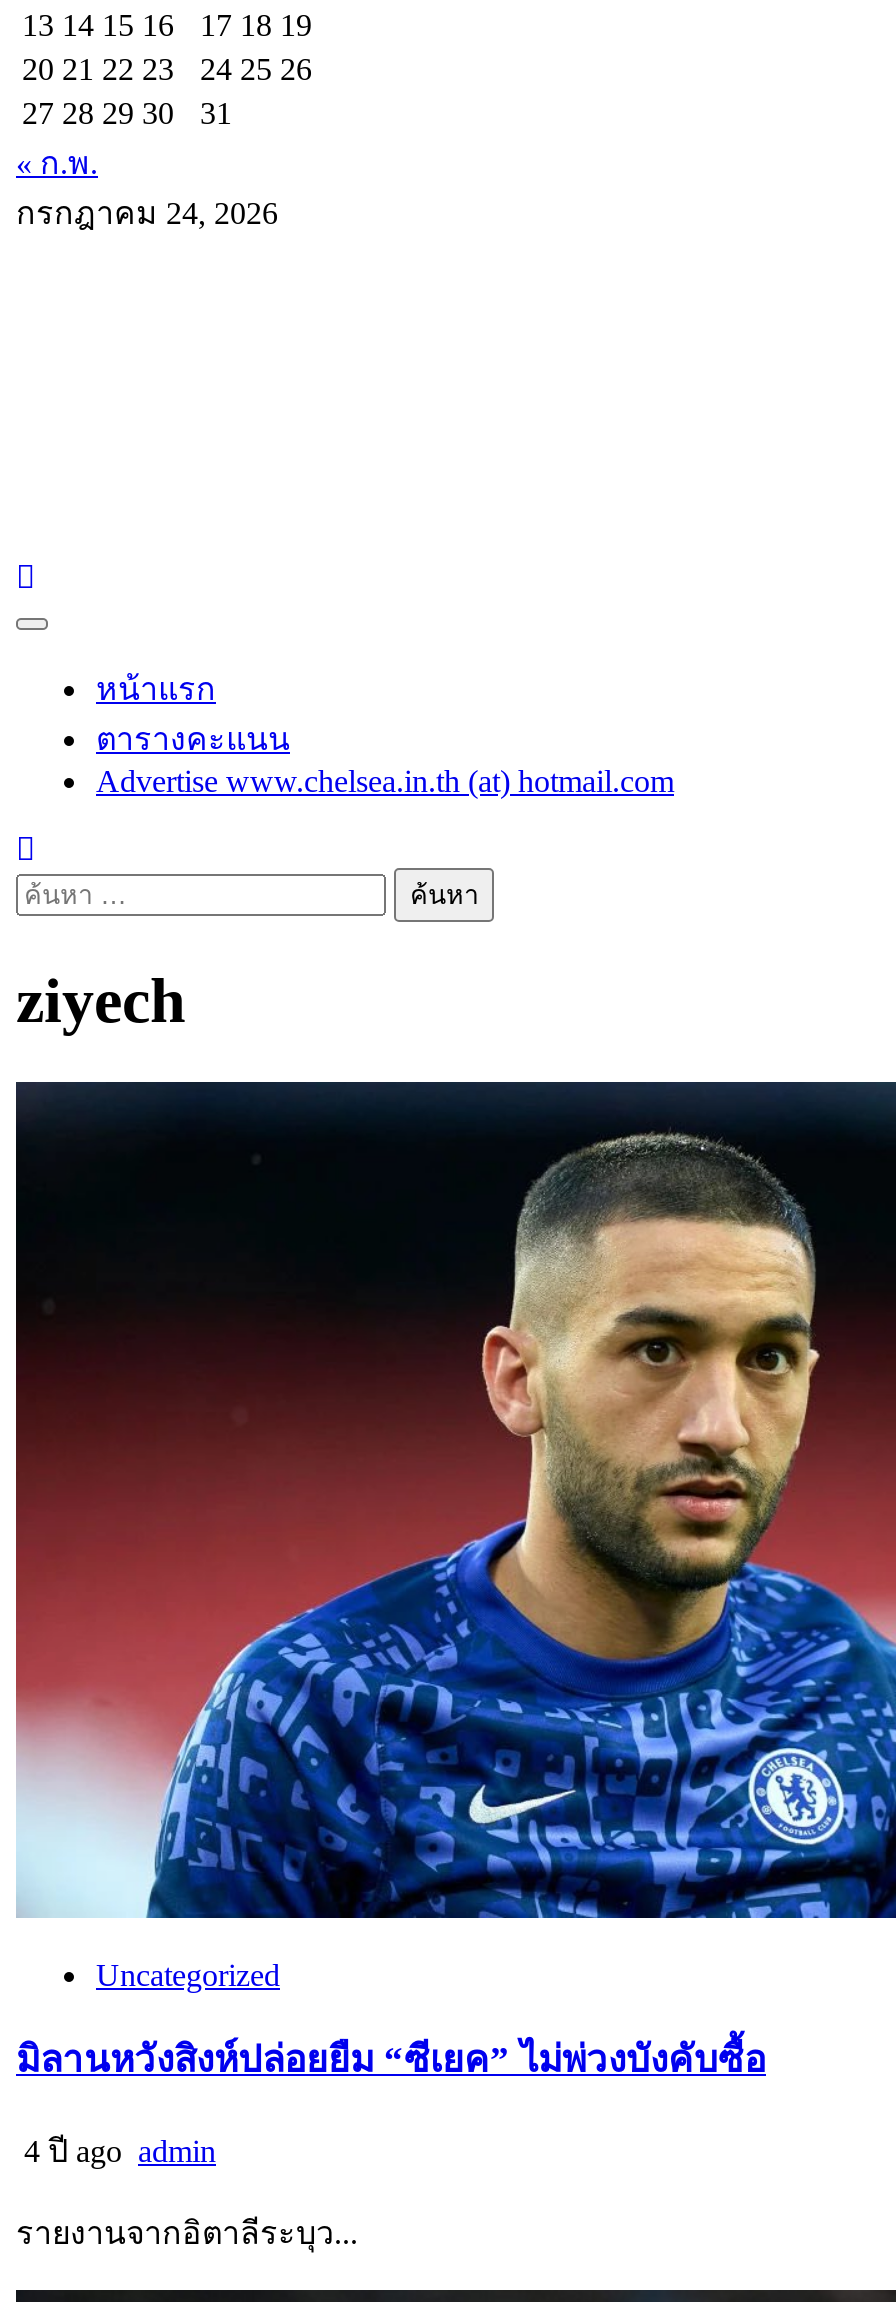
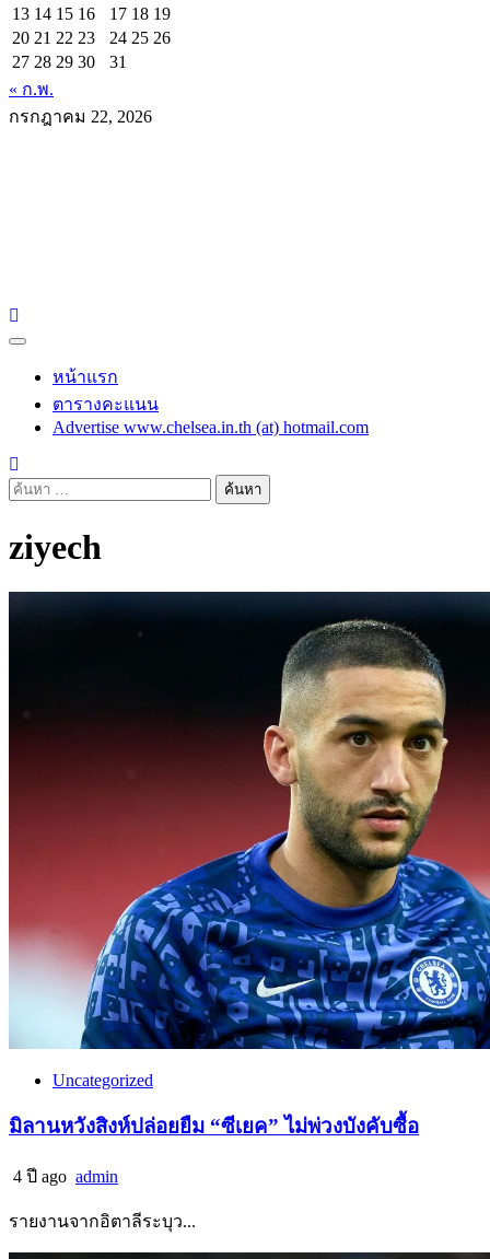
- กรกฎาคม 24, 2026
+ กรกฎาคม 22, 2026
